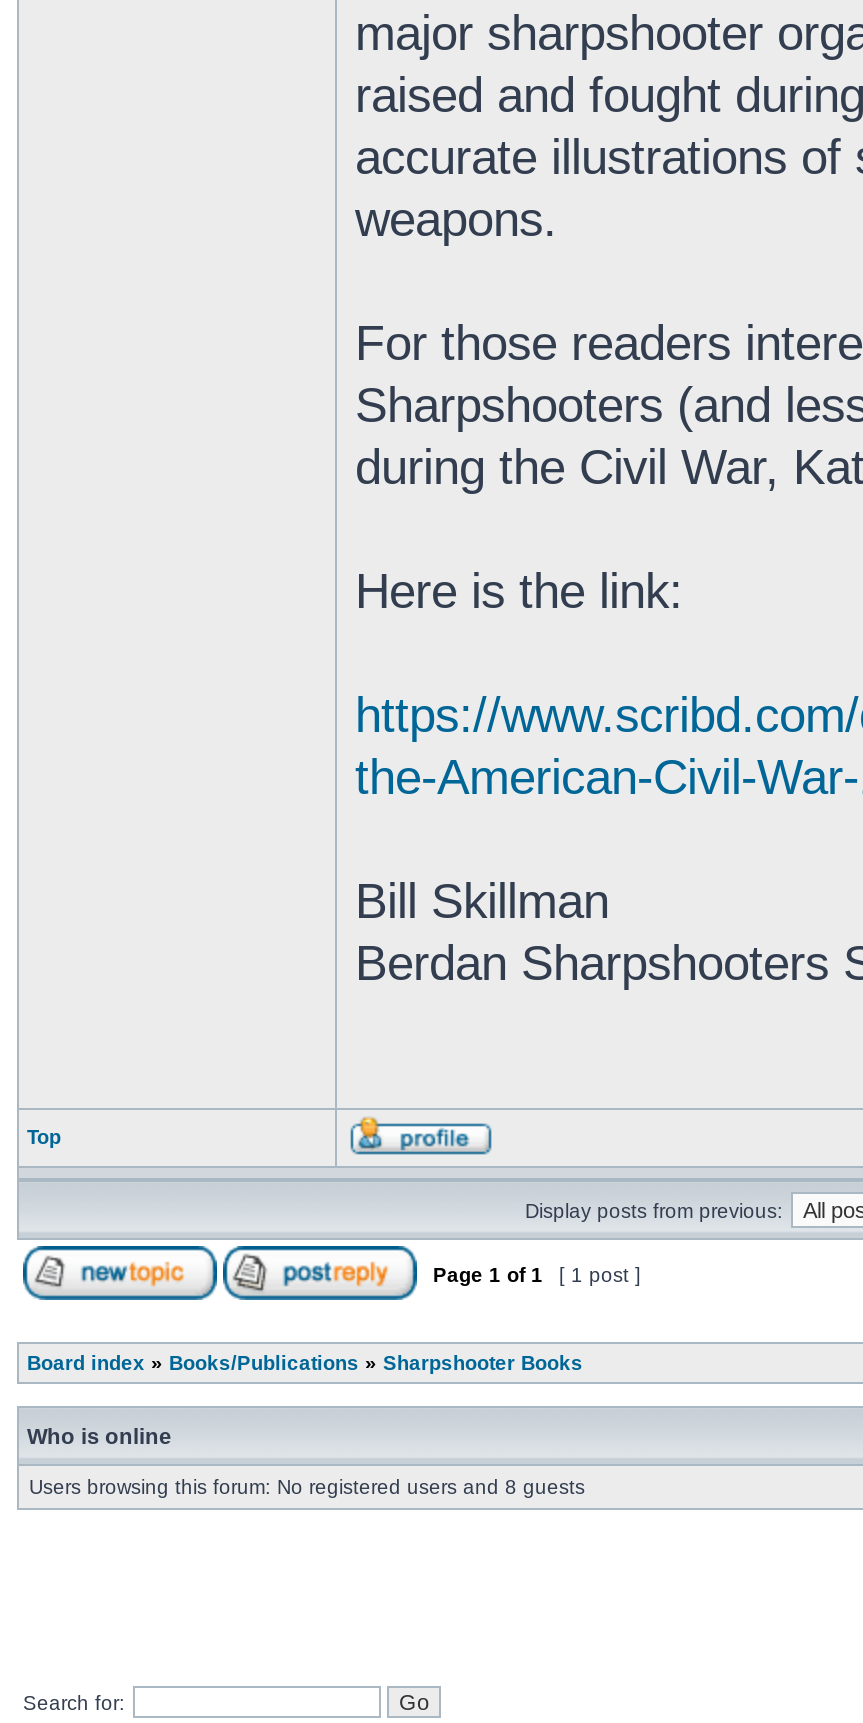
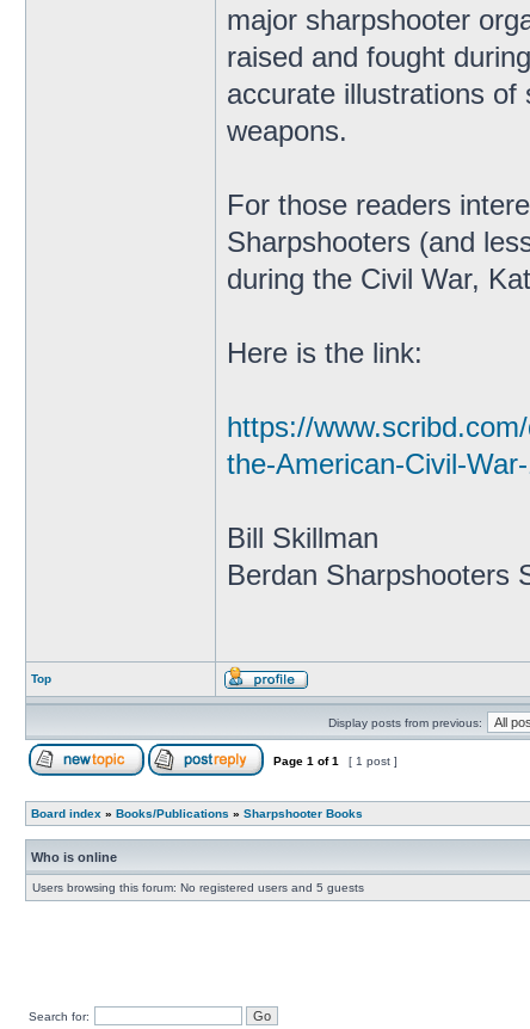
- Users browsing this forum: No registered users and 8 guests
+ Users browsing this forum: No registered users and 5 guests
